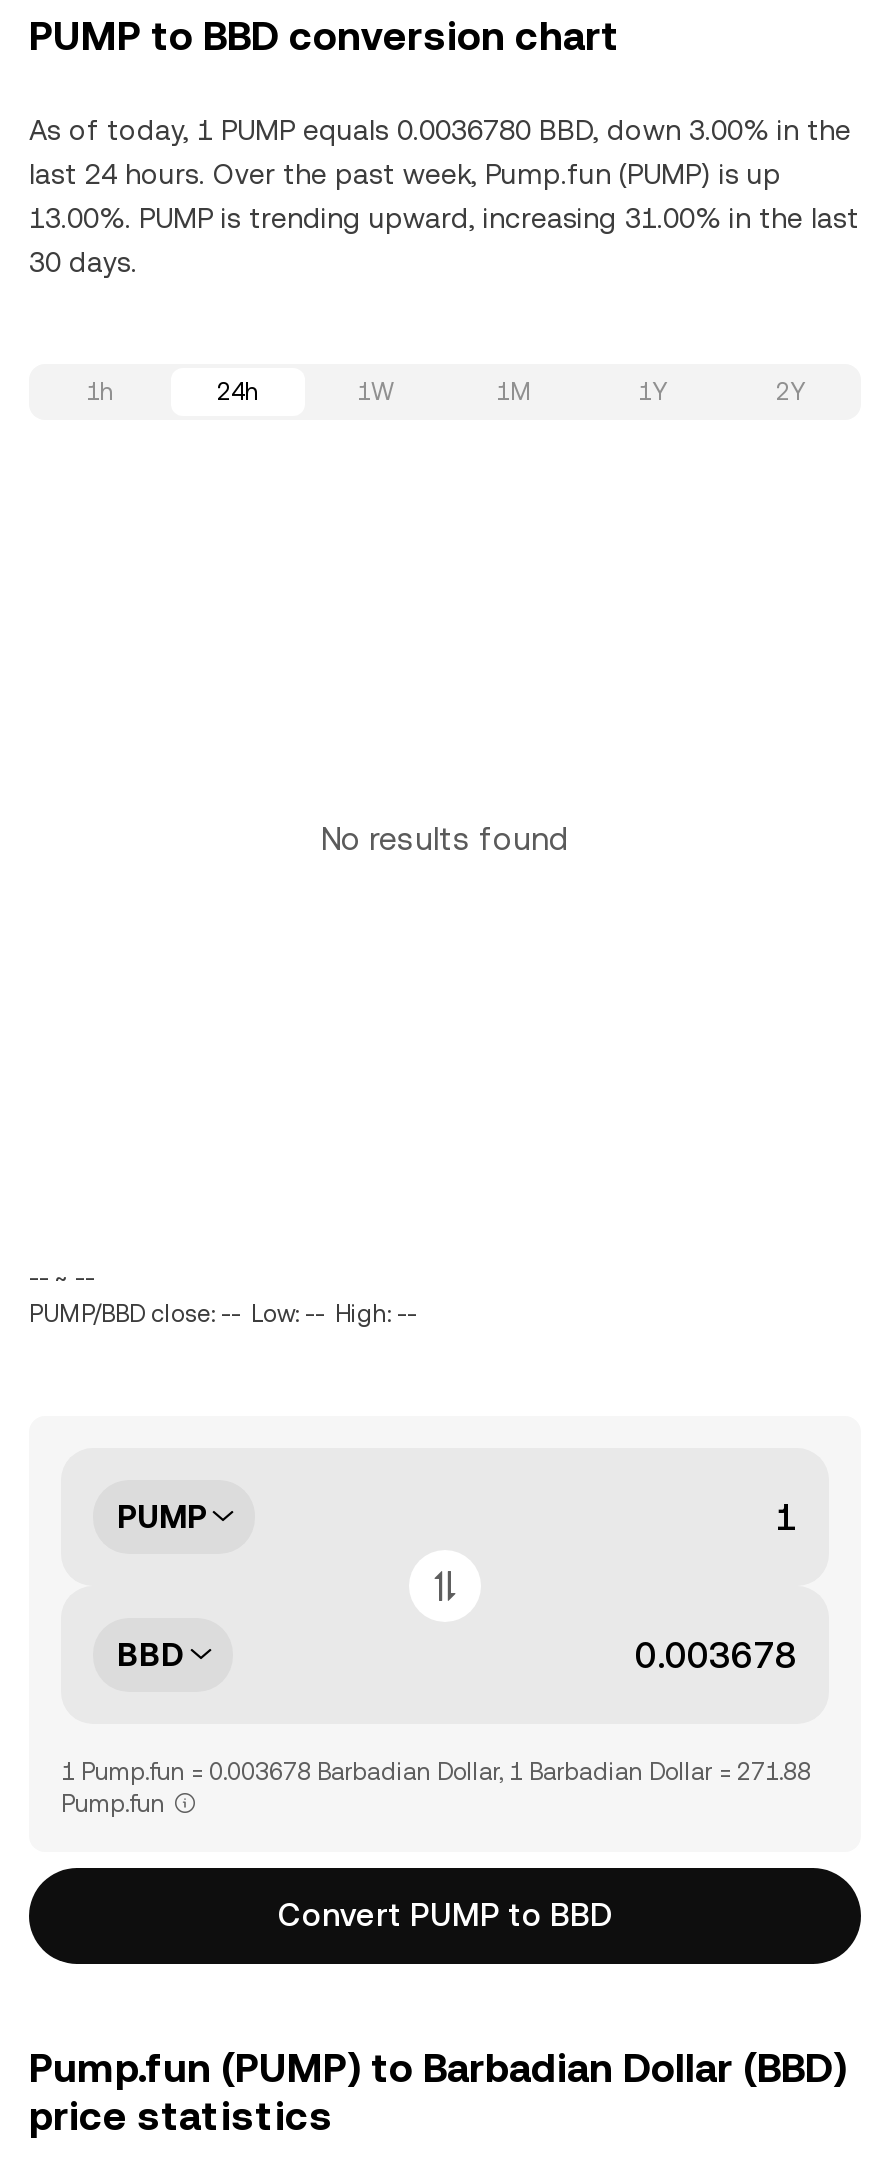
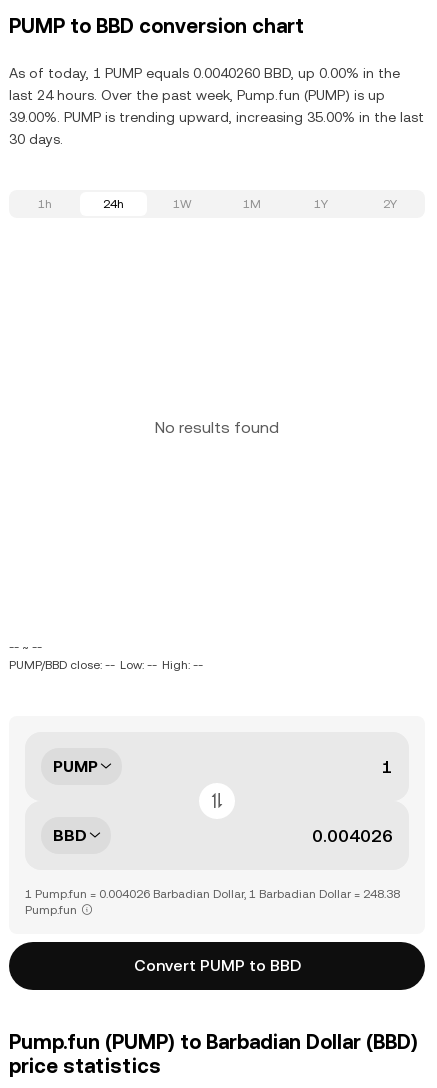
- As of today, 1 PUMP equals 0.0036780 BBD, down 3.00% in the
+ As of today, 1 PUMP equals 0.0040260 BBD, up 0.00% in the

- 13.00%. PUMP is trending upward, increasing 31.00% in the last
+ 39.00%. PUMP is trending upward, increasing 35.00% in the last

- 1 Pump.fun = 0.003678 Barbadian Dollar, 1 Barbadian Dollar = 271.88
+ 1 Pump.fun = 0.004026 Barbadian Dollar, 1 Barbadian Dollar = 248.38
